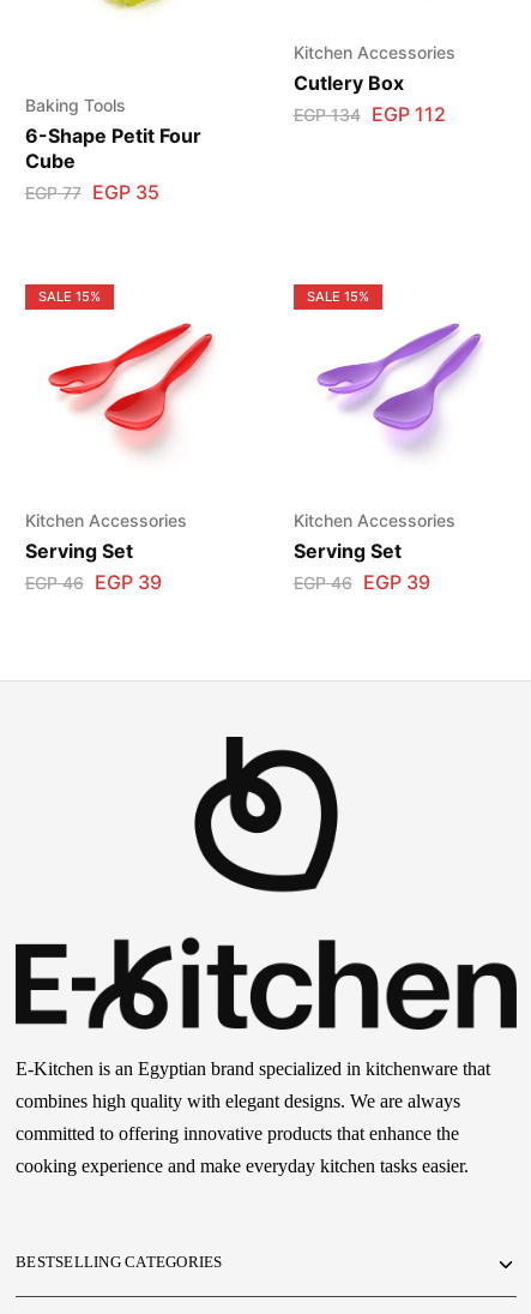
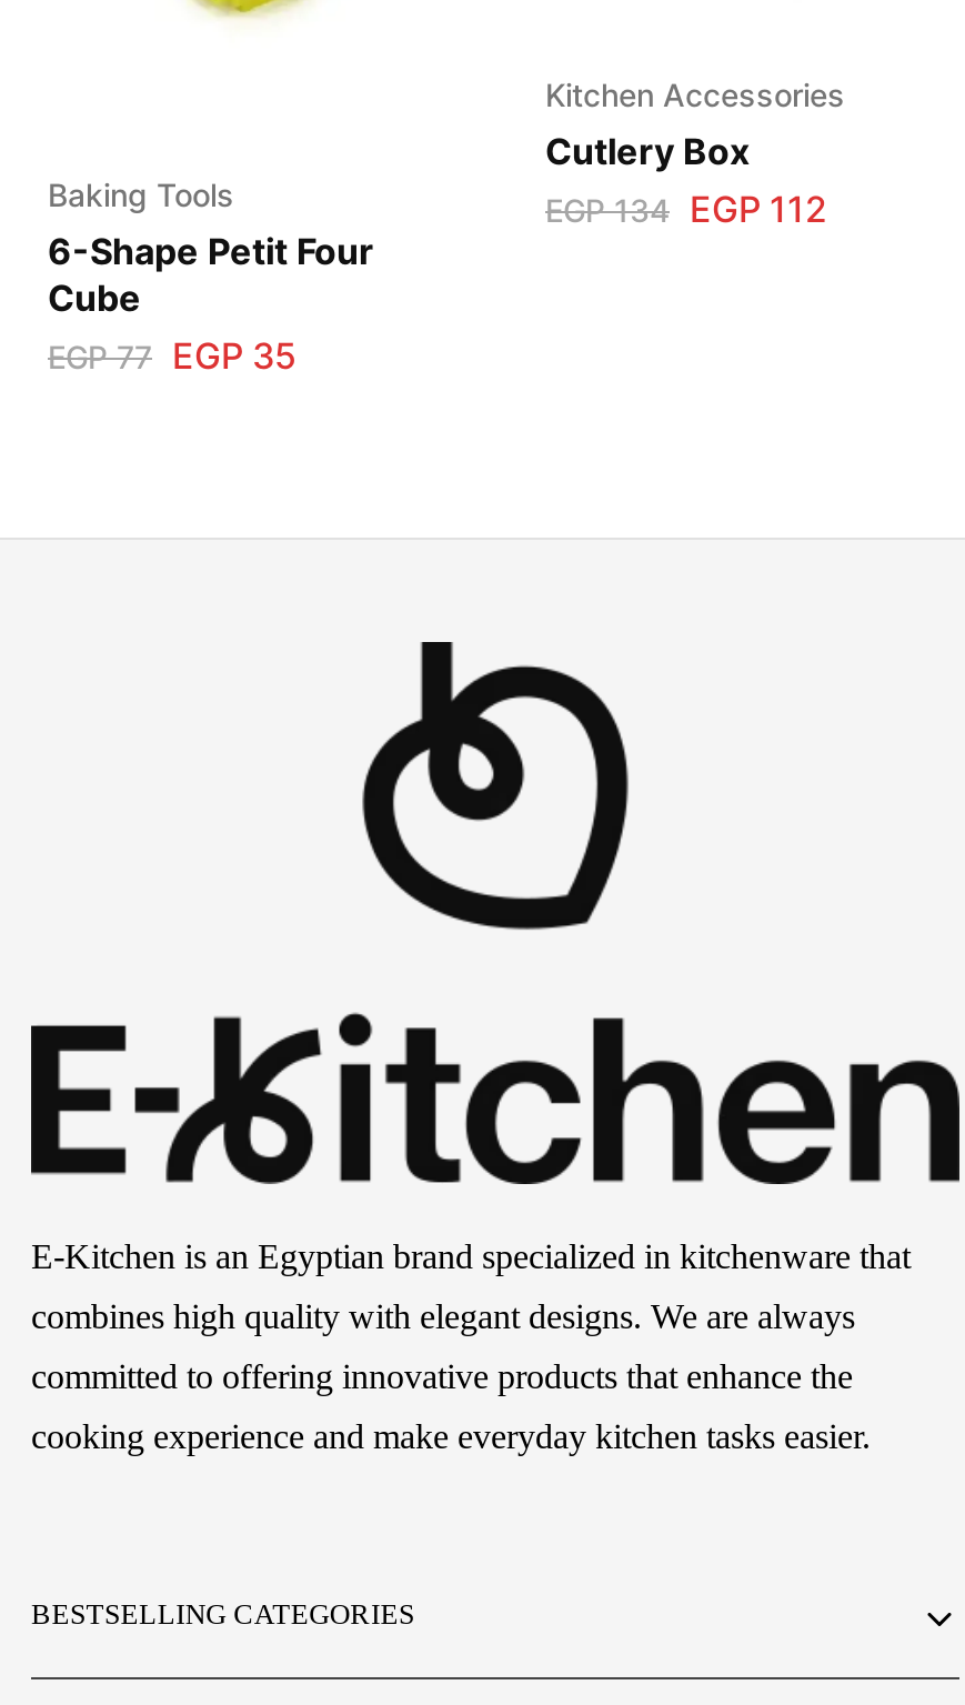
- SALE 15%

- SALE 15%

- [image]

- [image]

- Kitchen Accessories
- Serving Set
- EGP46 EGP 39

- Kitchen Accessories
- Serving Set
- EGP46 EGP 39
